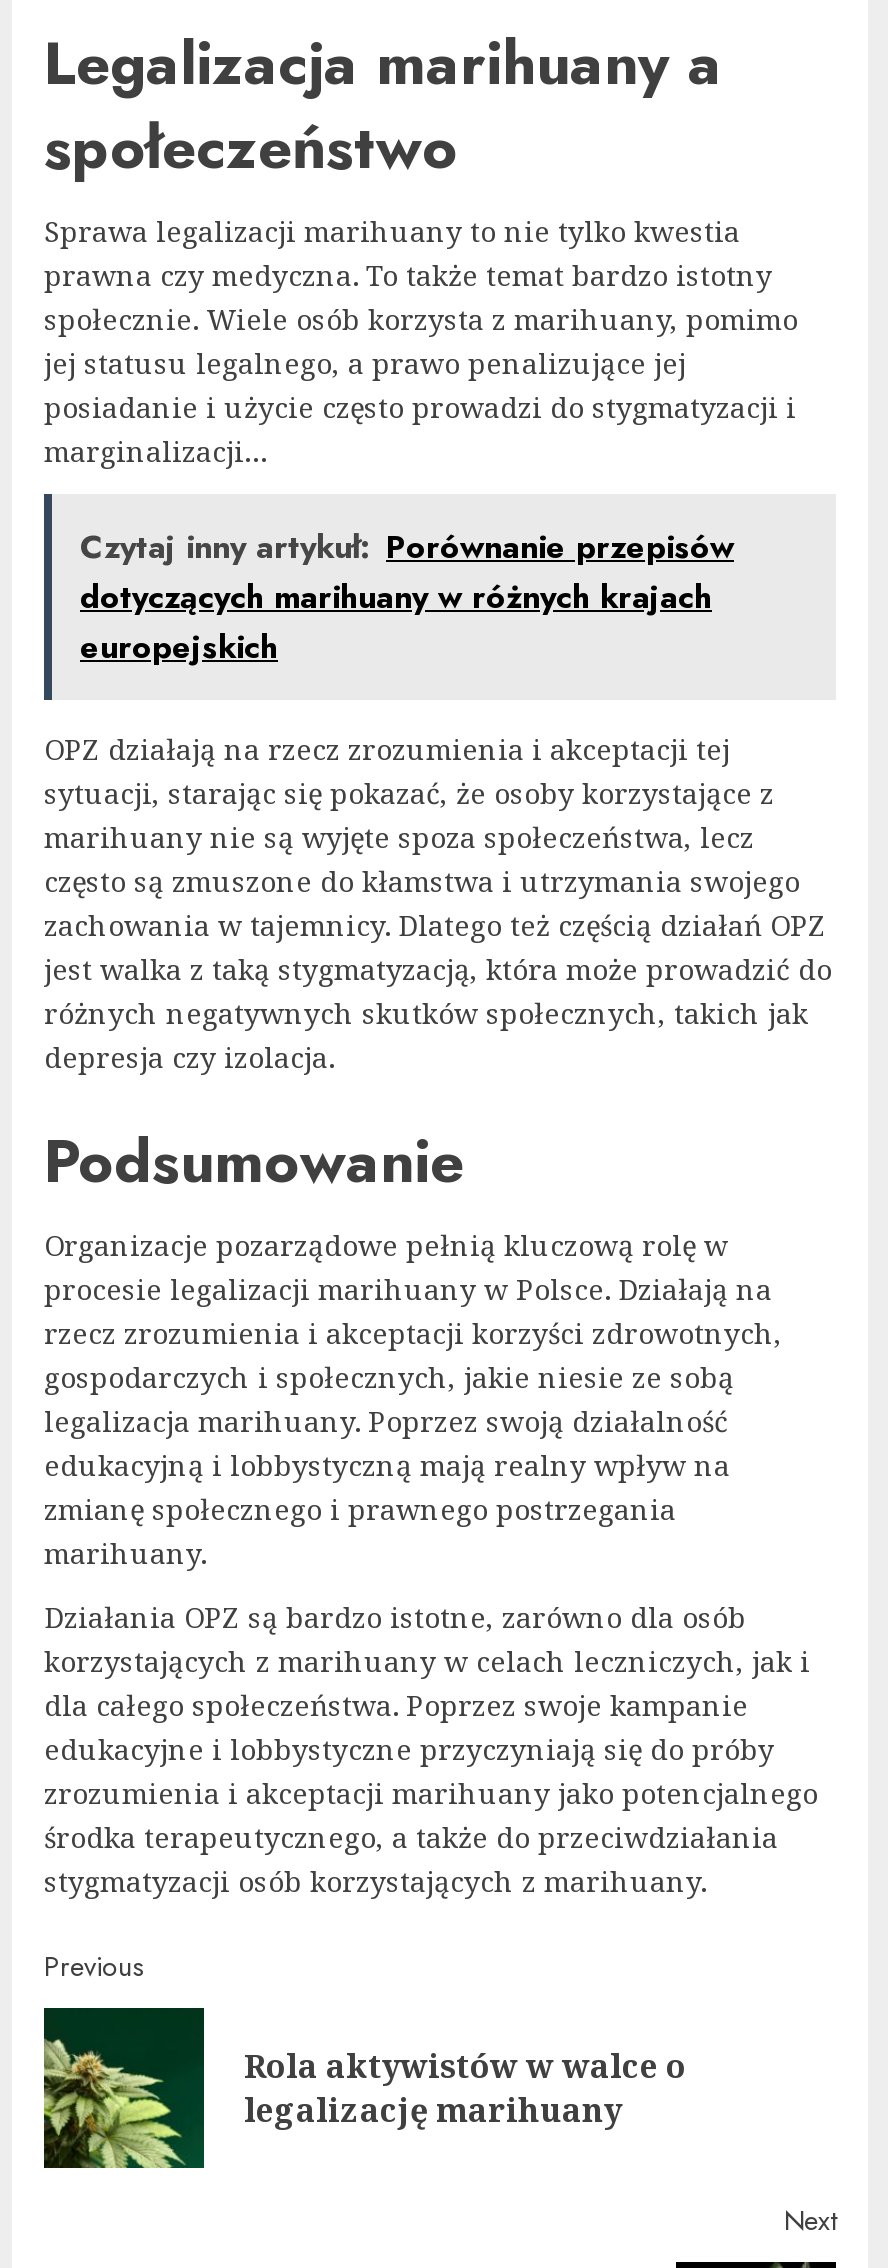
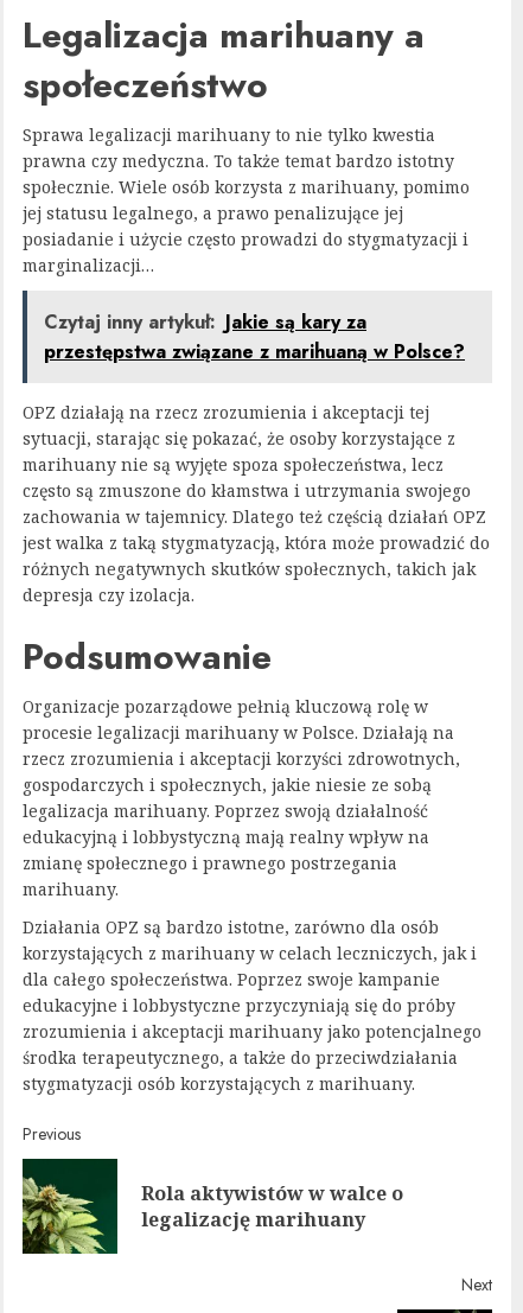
- Czytaj inny artykuł: Porównanie przepisów
- dotyczących marihuany w różnych krajach
- europejskich
+ Czytaj inny artykuł: Jakie są kary za
+ przestępstwa związane z marihuaną w Polsce?
